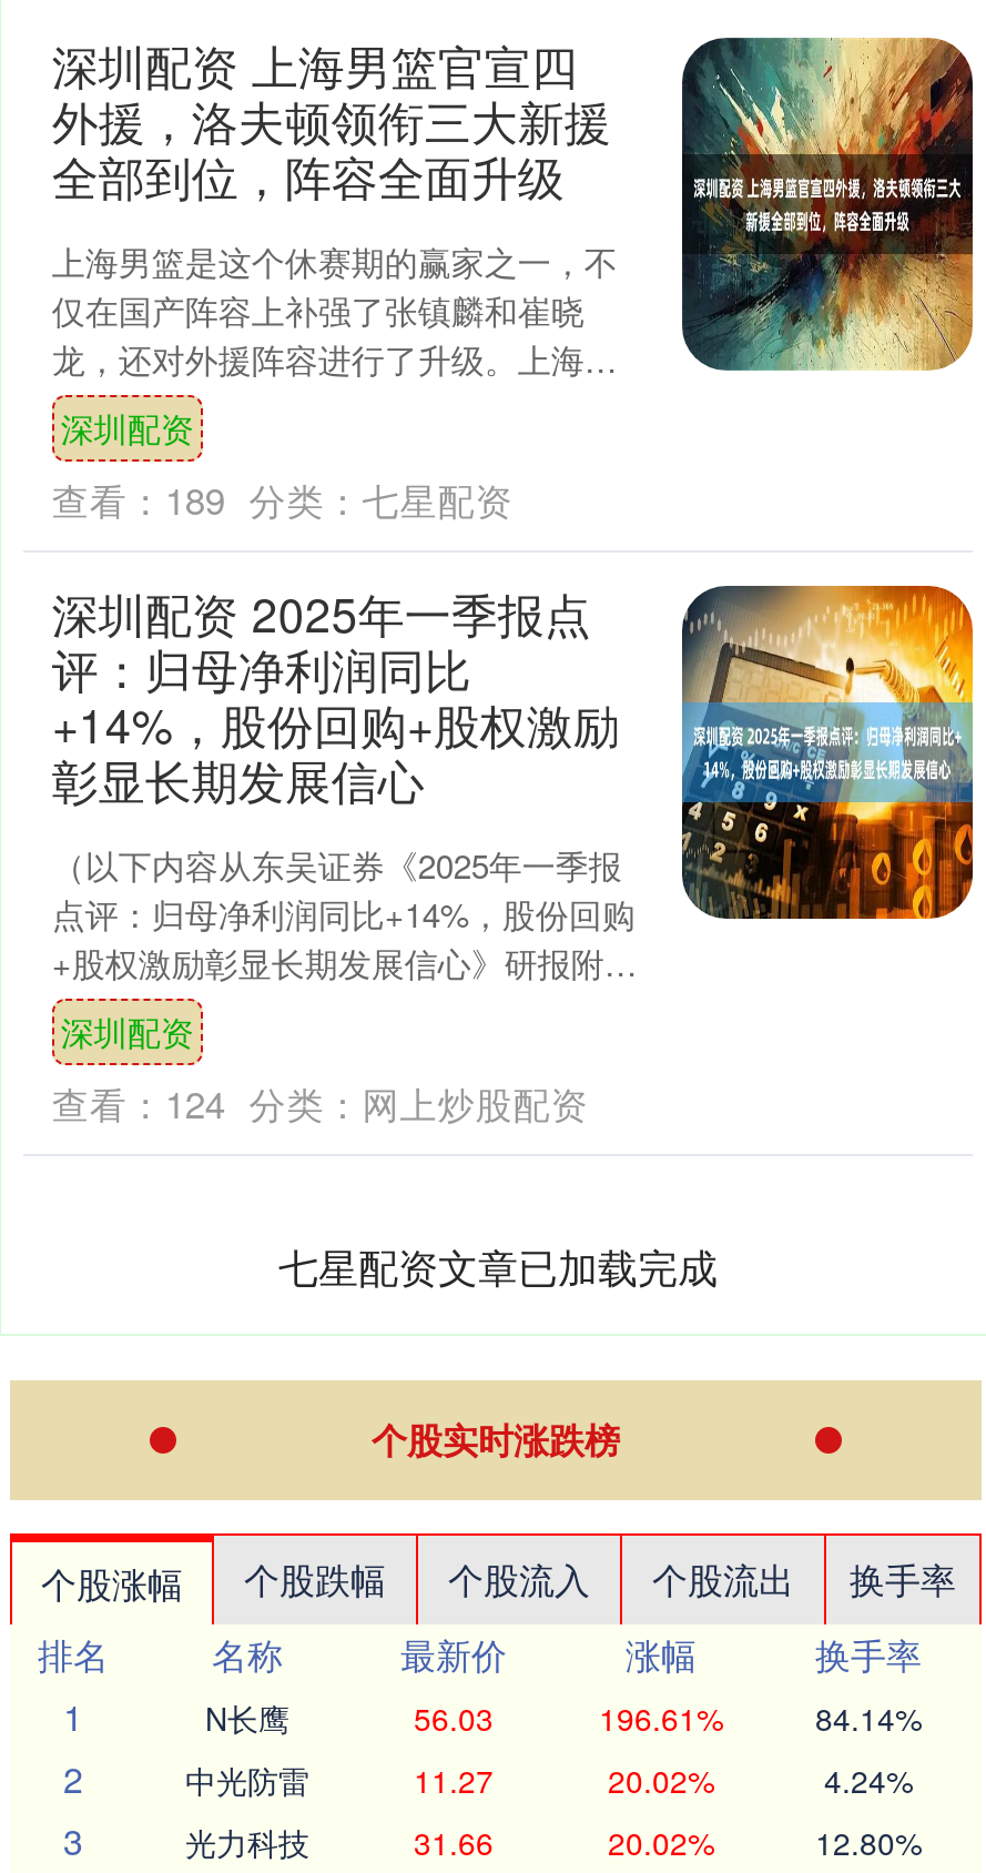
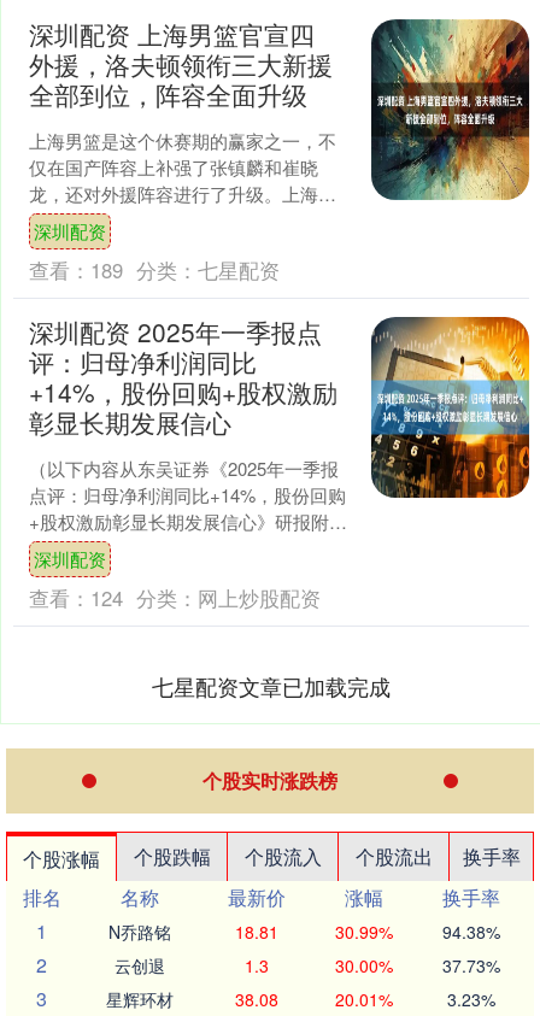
- N长鹰
- 56.03
- 196.61%
- 84.14%
+ N乔路铭
+ 18.81
+ 30.99%
+ 94.38%

- 中光防雷
- 11.27
- 20.02%
- 4.24%
+ 云创退
+ 1.3
+ 30.00%
+ 37.73%

- 光力科技
- 31.66
- 20.02%
- 12.80%
+ 星辉环材
+ 38.08
+ 20.01%
+ 3.23%
